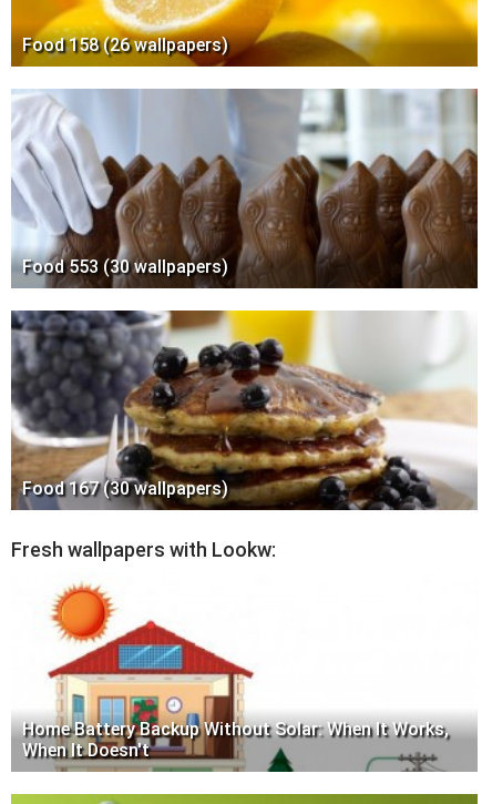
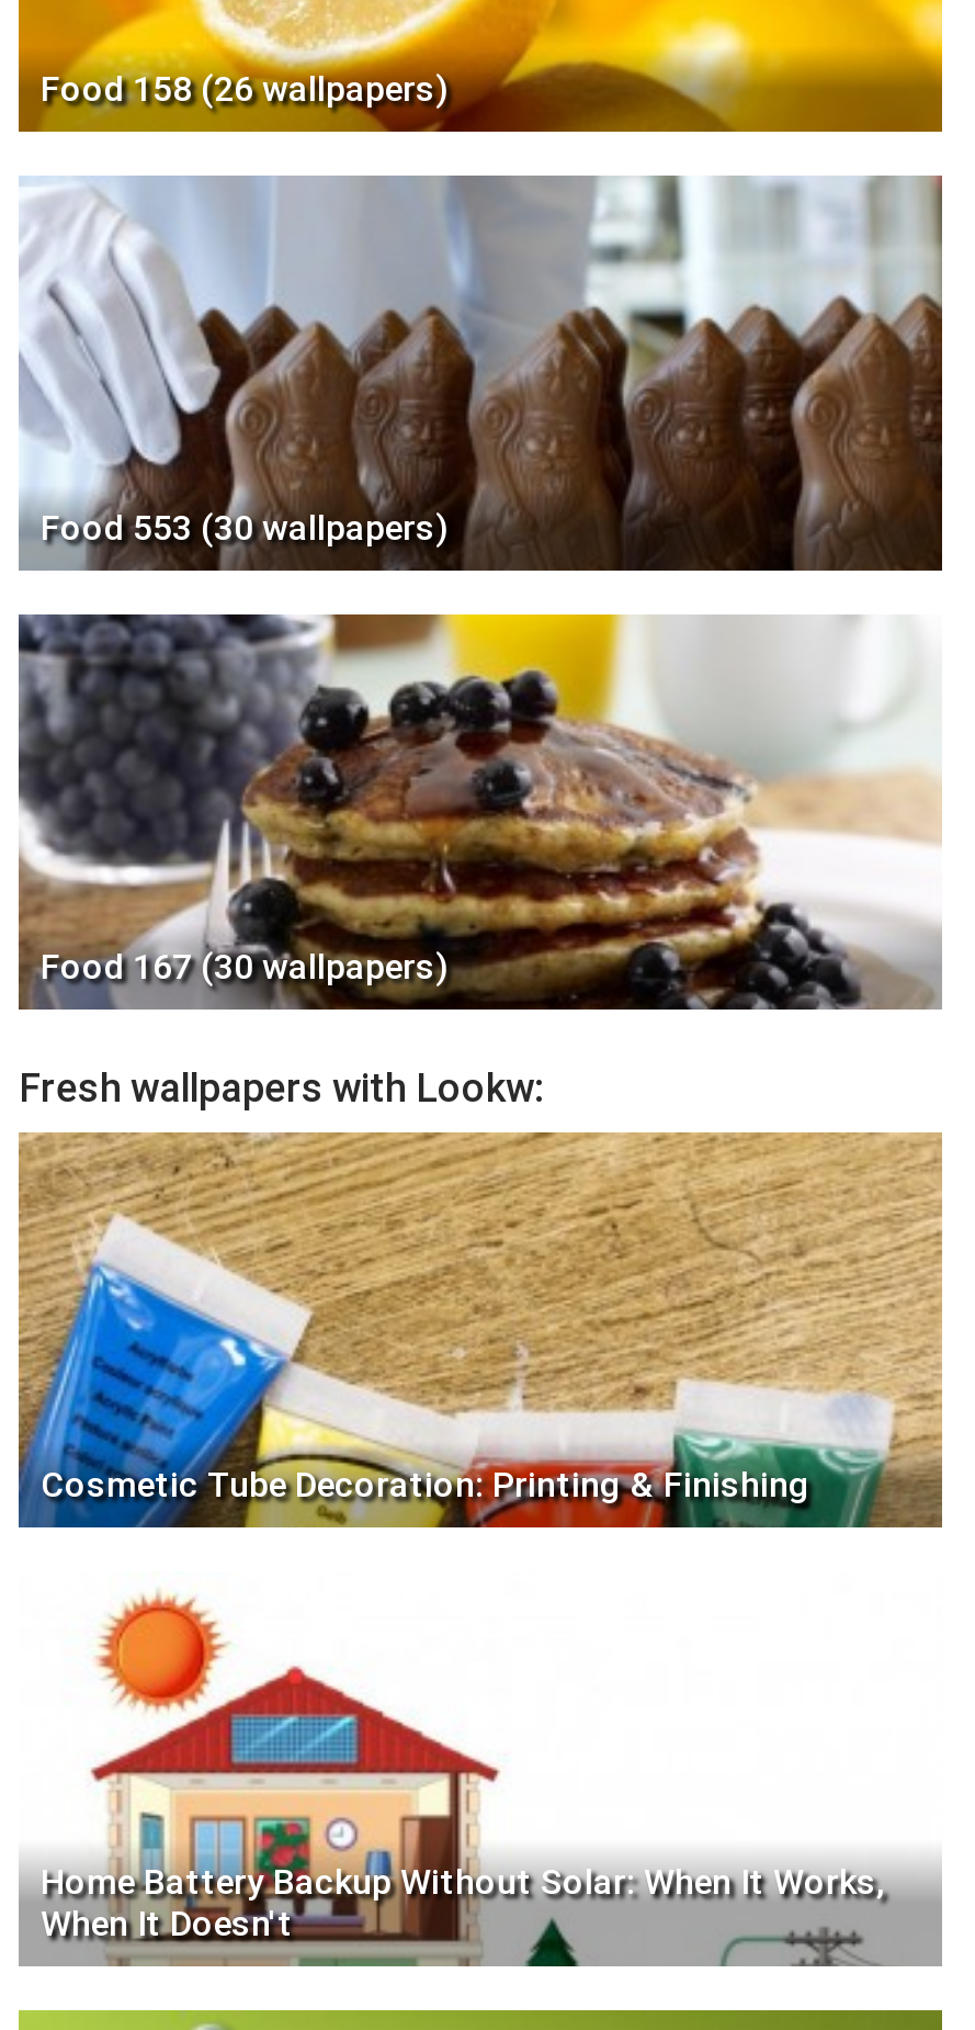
+ [image]
+ Cosmetic Tube Decoration: Printing & Finishing
